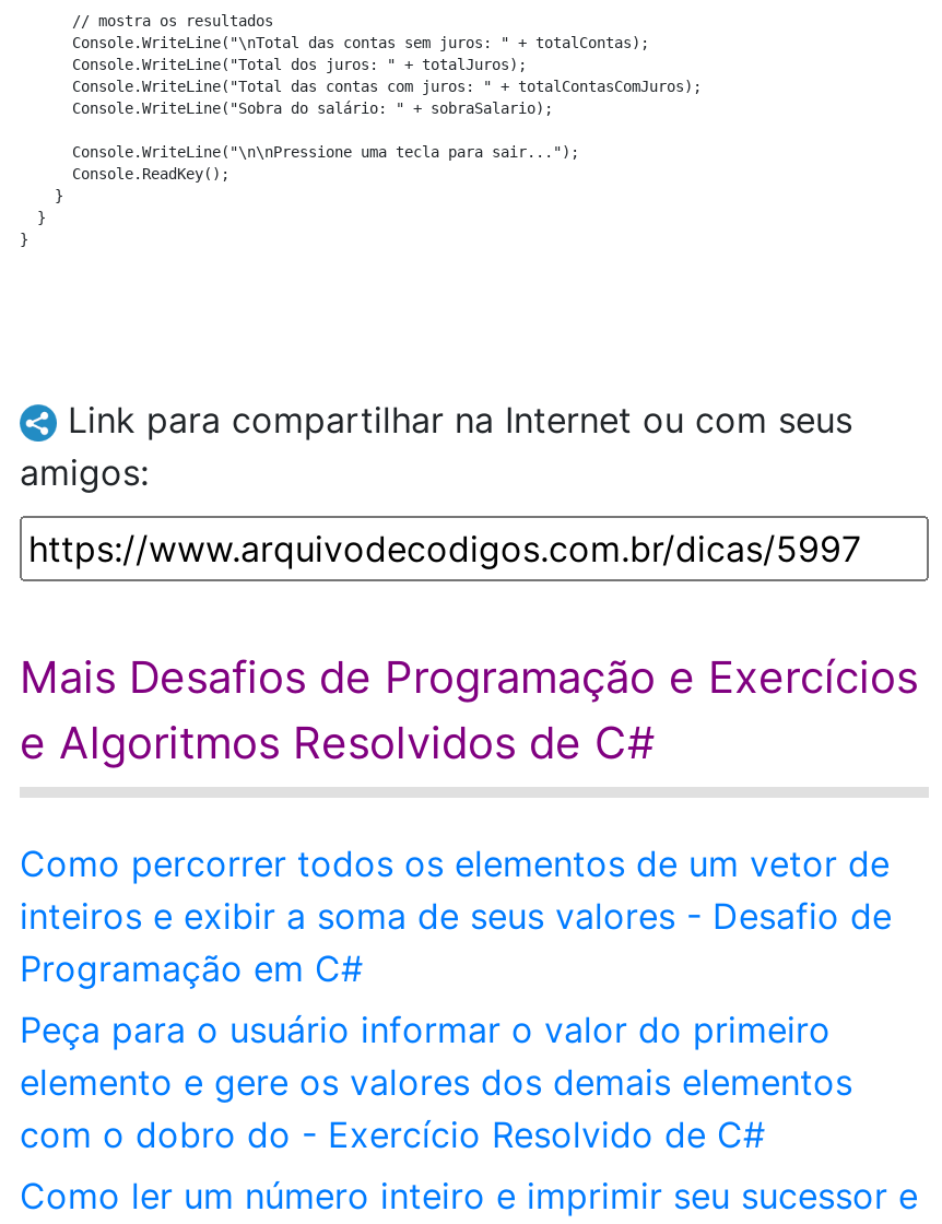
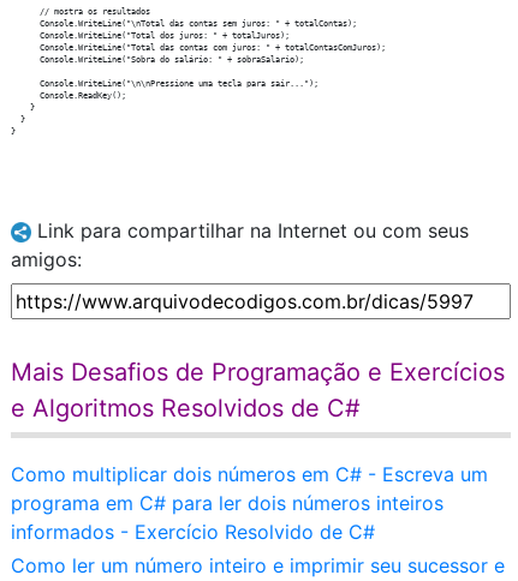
- Como percorrer todos os elementos de um vetor de
- inteiros e exibir a soma de seus valores - Desafio de
- Programação em C#
- Peça para o usuário informar o valor do primeiro
- elemento e gere os valores dos demais elementos
- com o dobro do - Exercício Resolvido de C#
+ Como multiplicar dois números em C# - Escreva um
+ programa em C# para ler dois números inteiros
+ informados - Exercício Resolvido de C#
